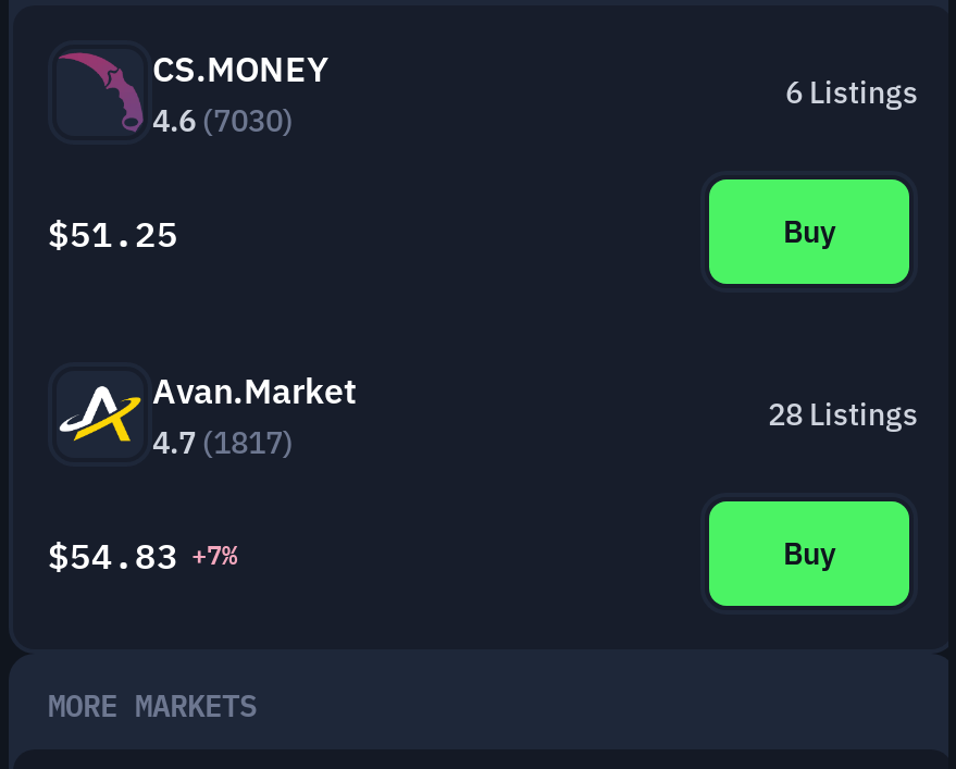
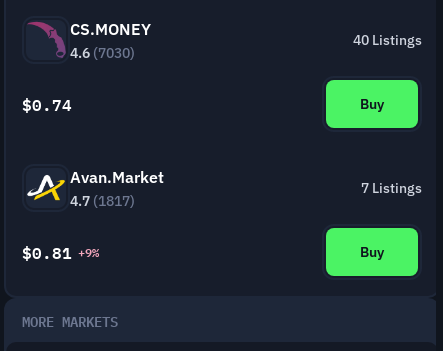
- 6 Listings
+ 40 Listings

- $51.25
+ $0.74

- 28 Listings
+ 7 Listings

- $54.83 +7%
+ $0.81 +9%
